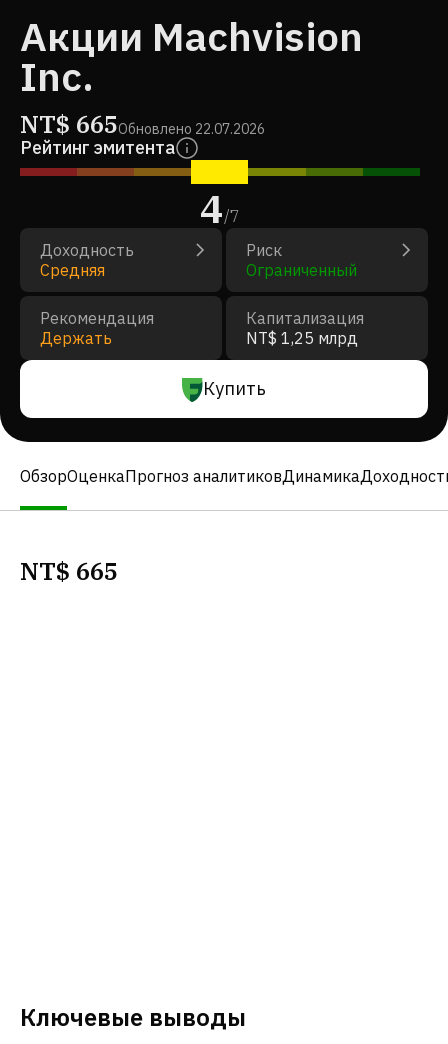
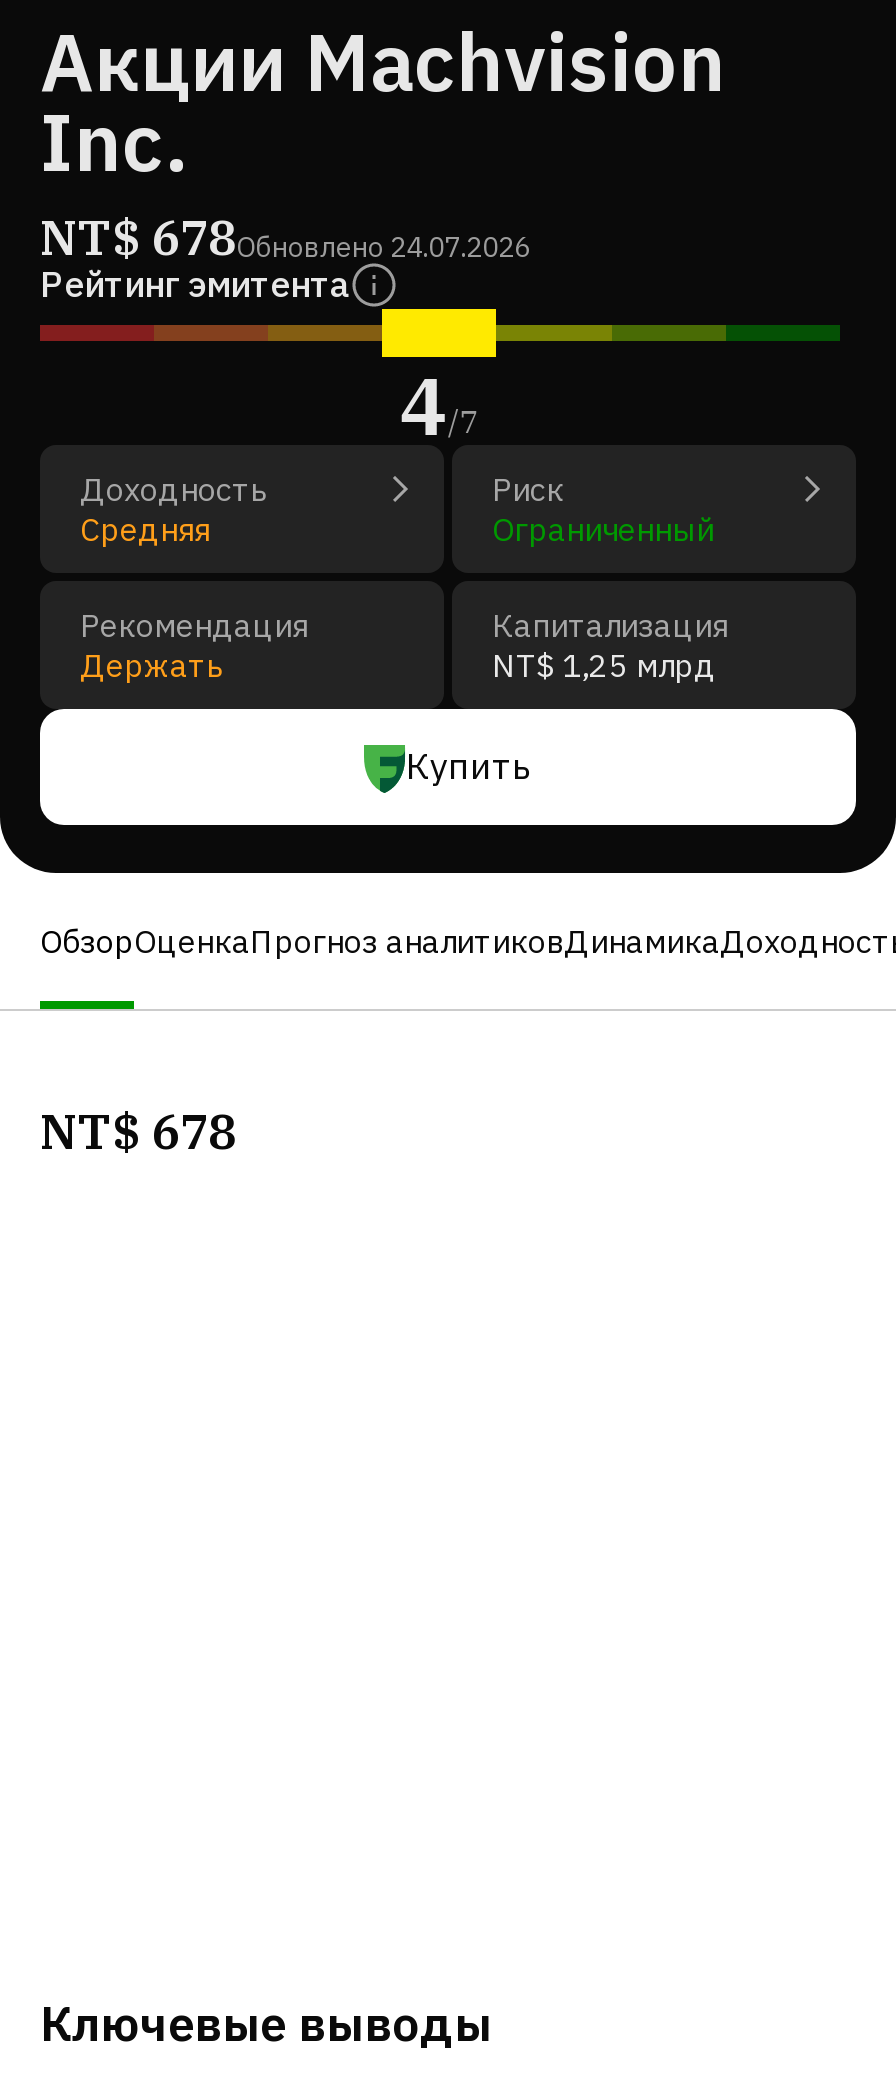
- NT$ 665Обновлено 22.07.2026
+ NT$ 678Обновлено 24.07.2026

- NT$ 665
+ NT$ 678
